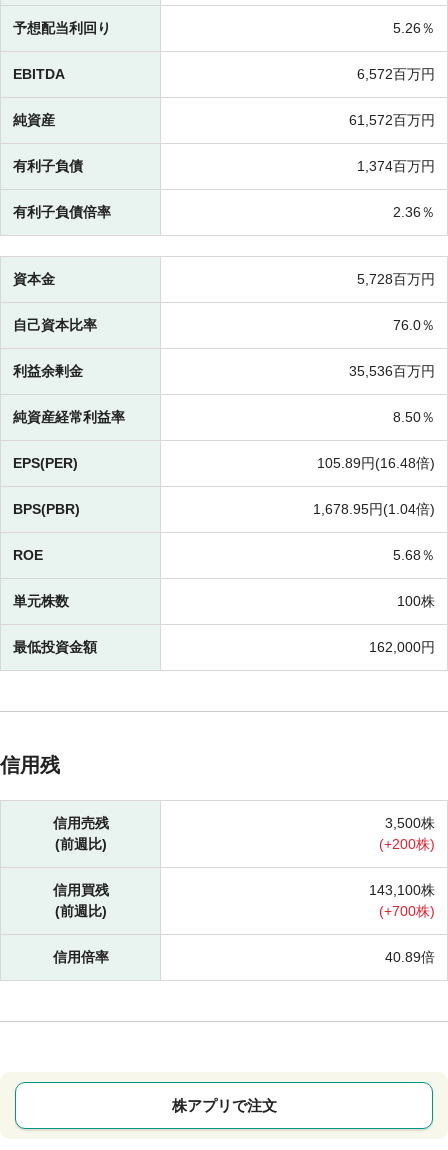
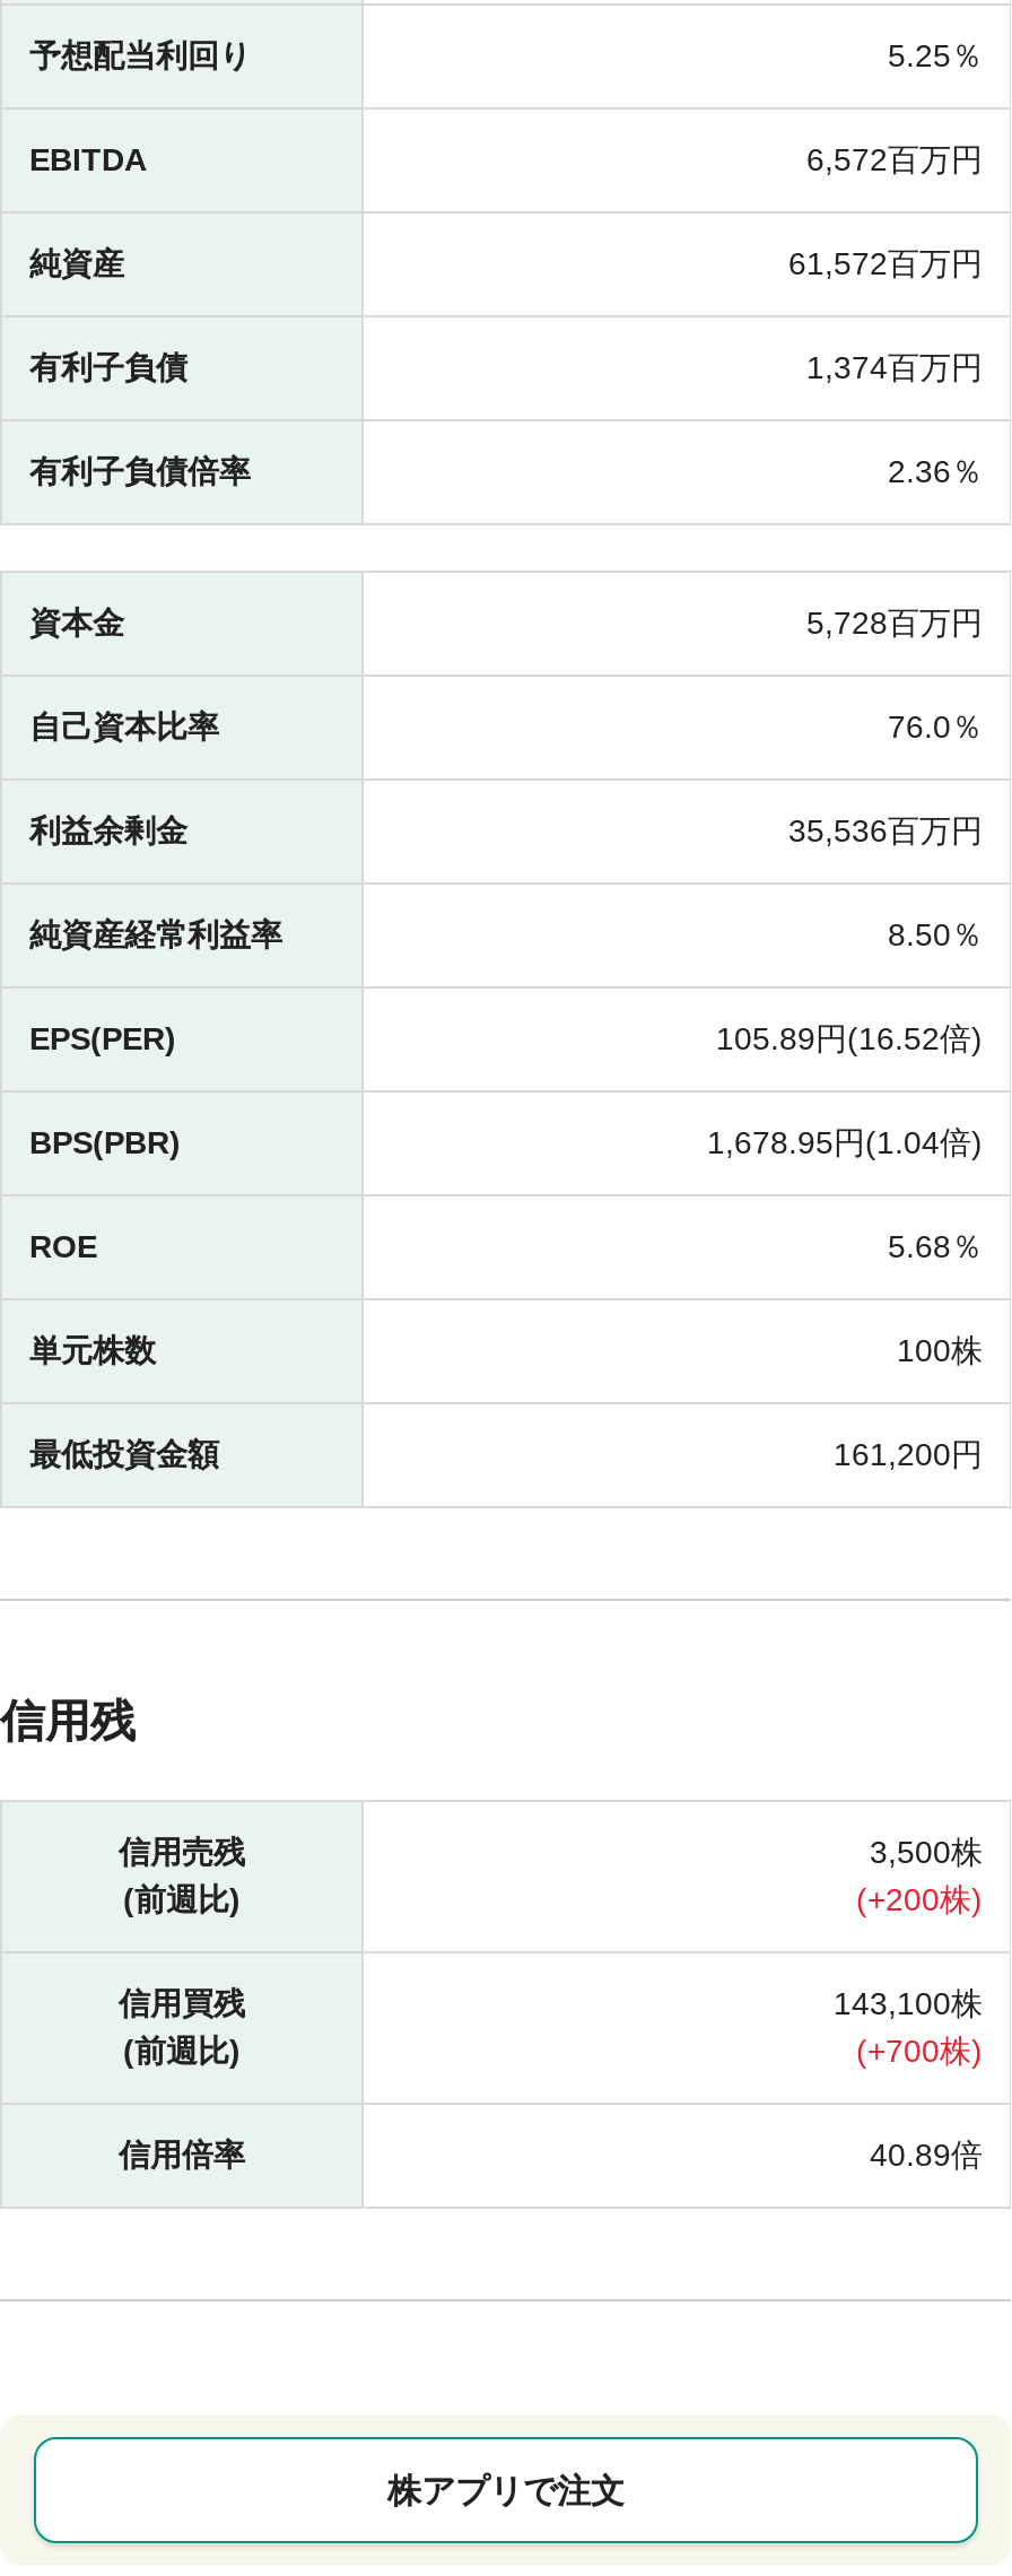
- 5.26％
+ 5.25％

- 105.89円(16.48倍)
+ 105.89円(16.52倍)

- 162,000円
+ 161,200円
